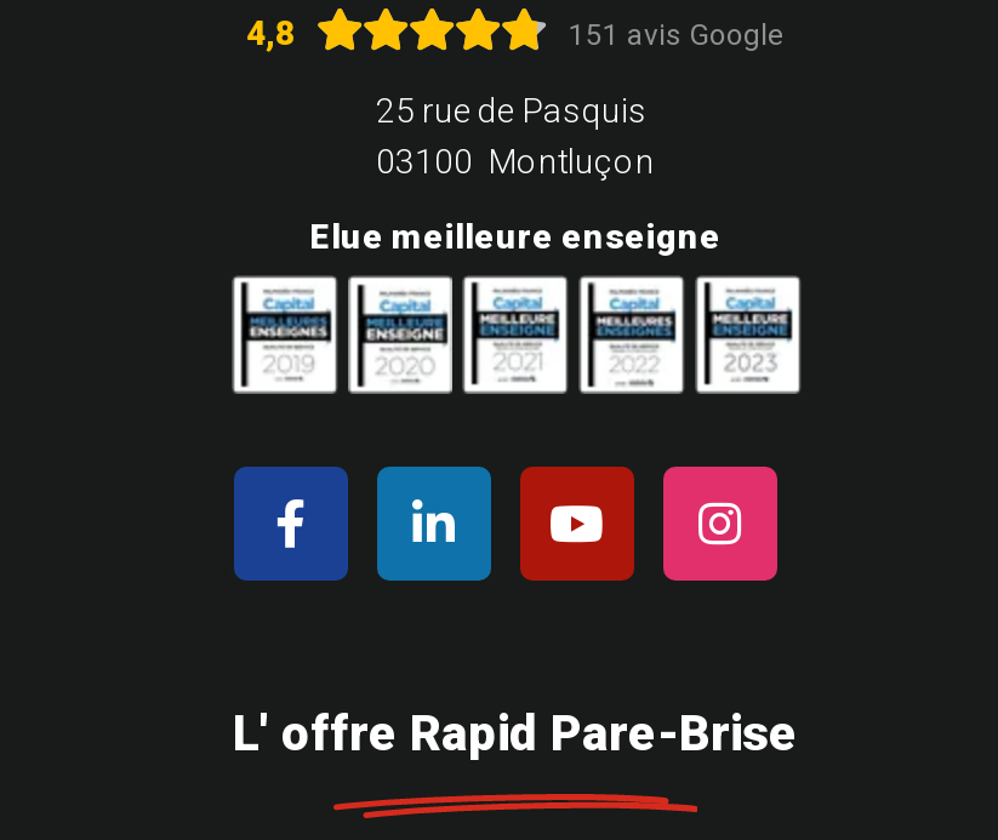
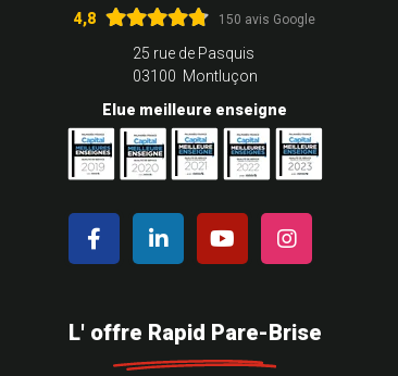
- 151 avis Google
+ 150 avis Google
